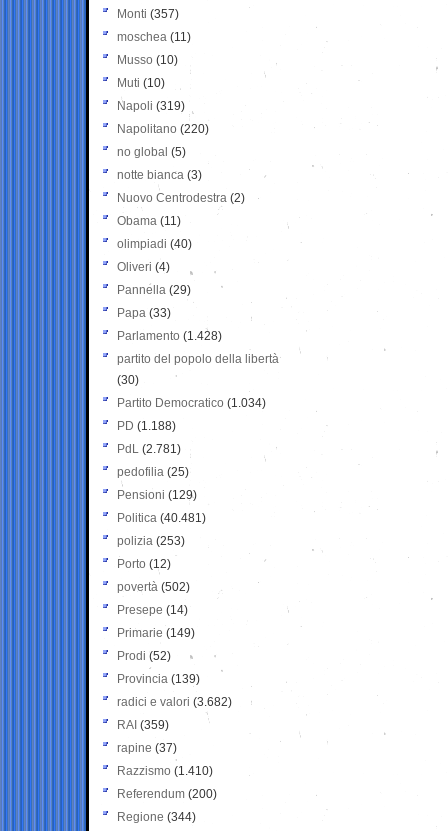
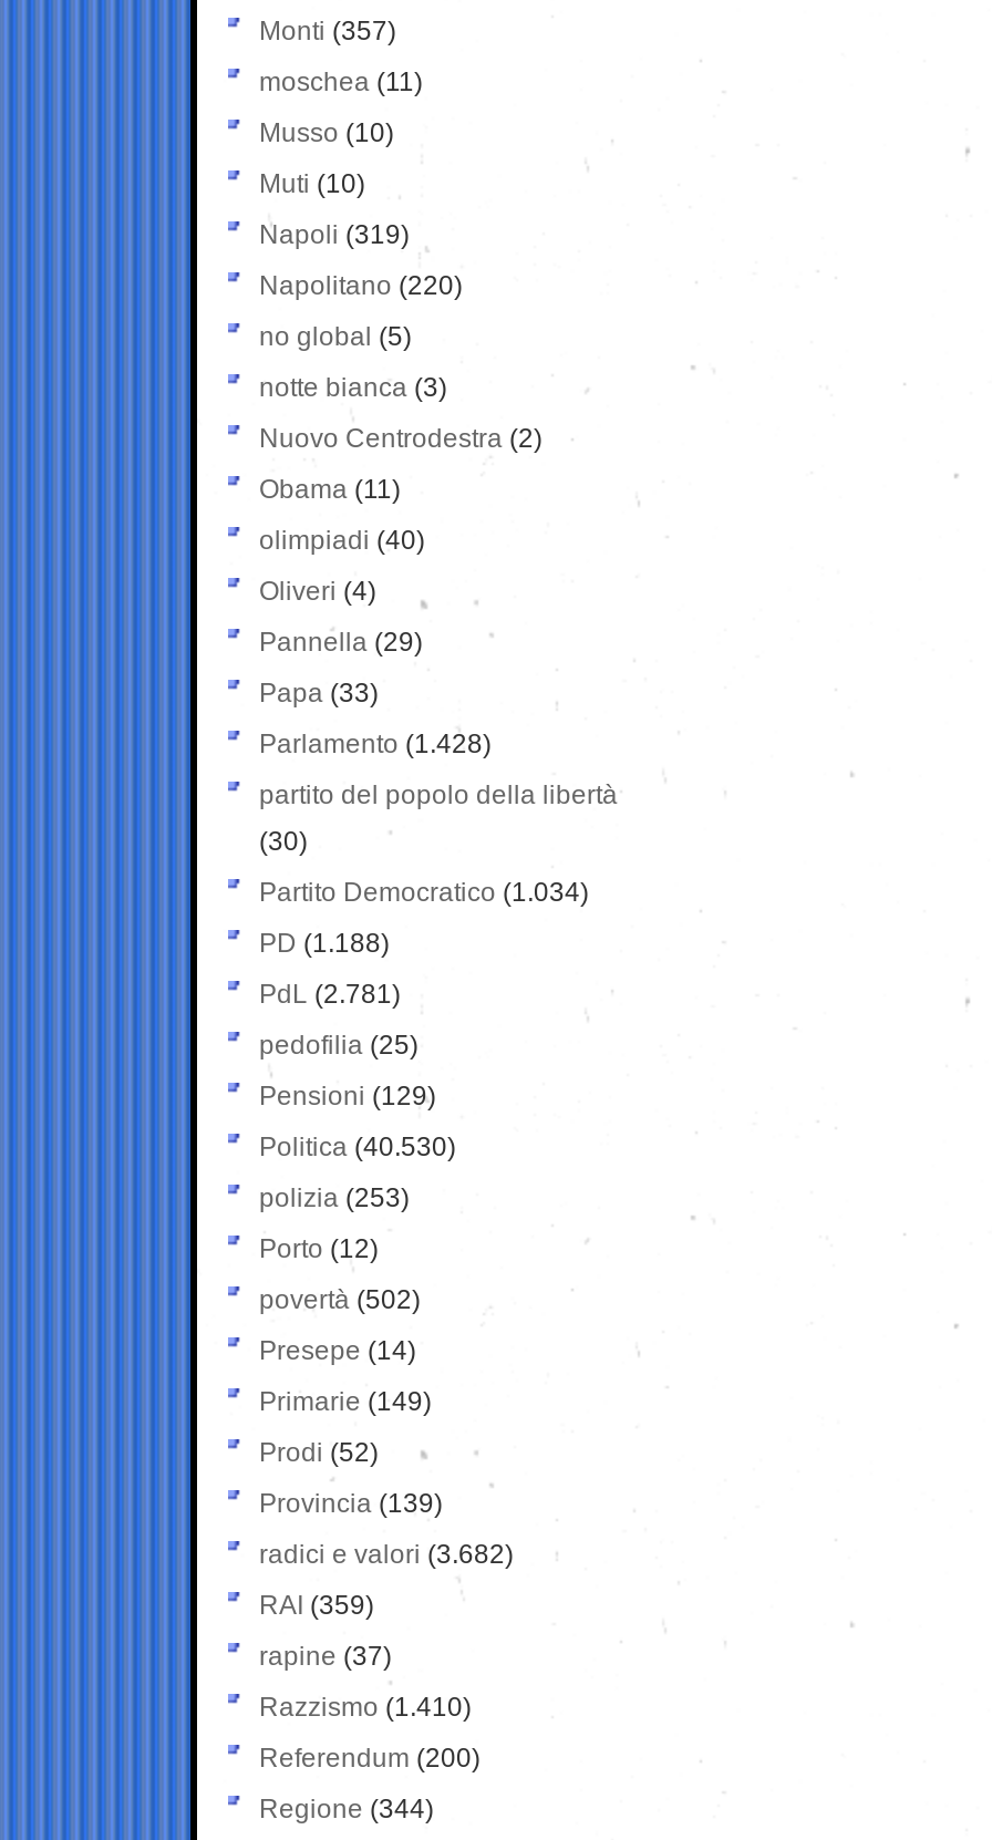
- Politica (40.481)
+ Politica (40.530)
